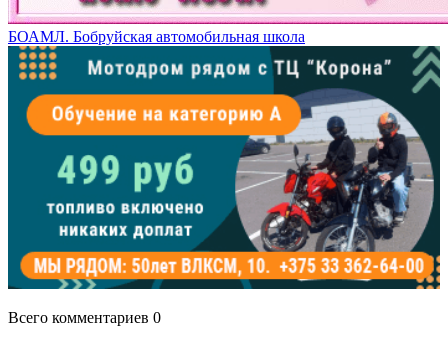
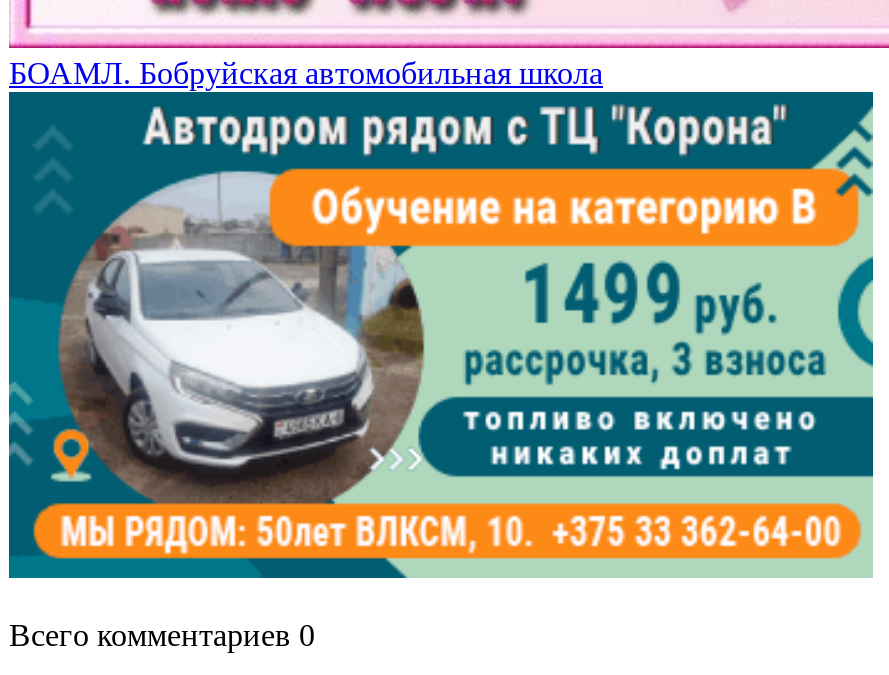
- [image]
+ [image]
